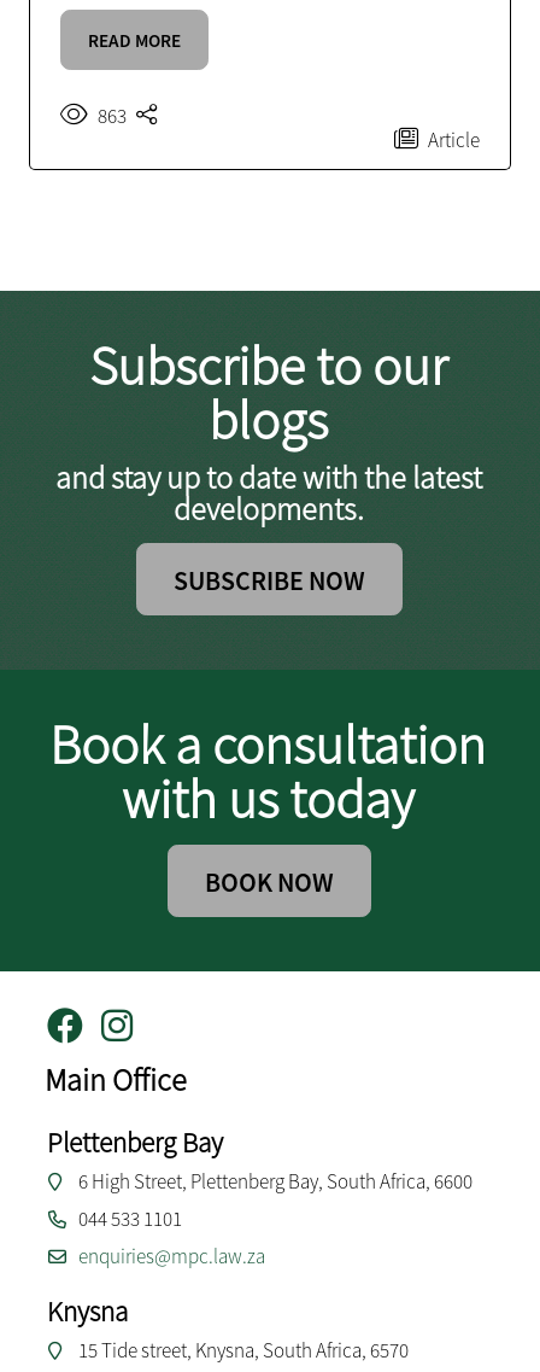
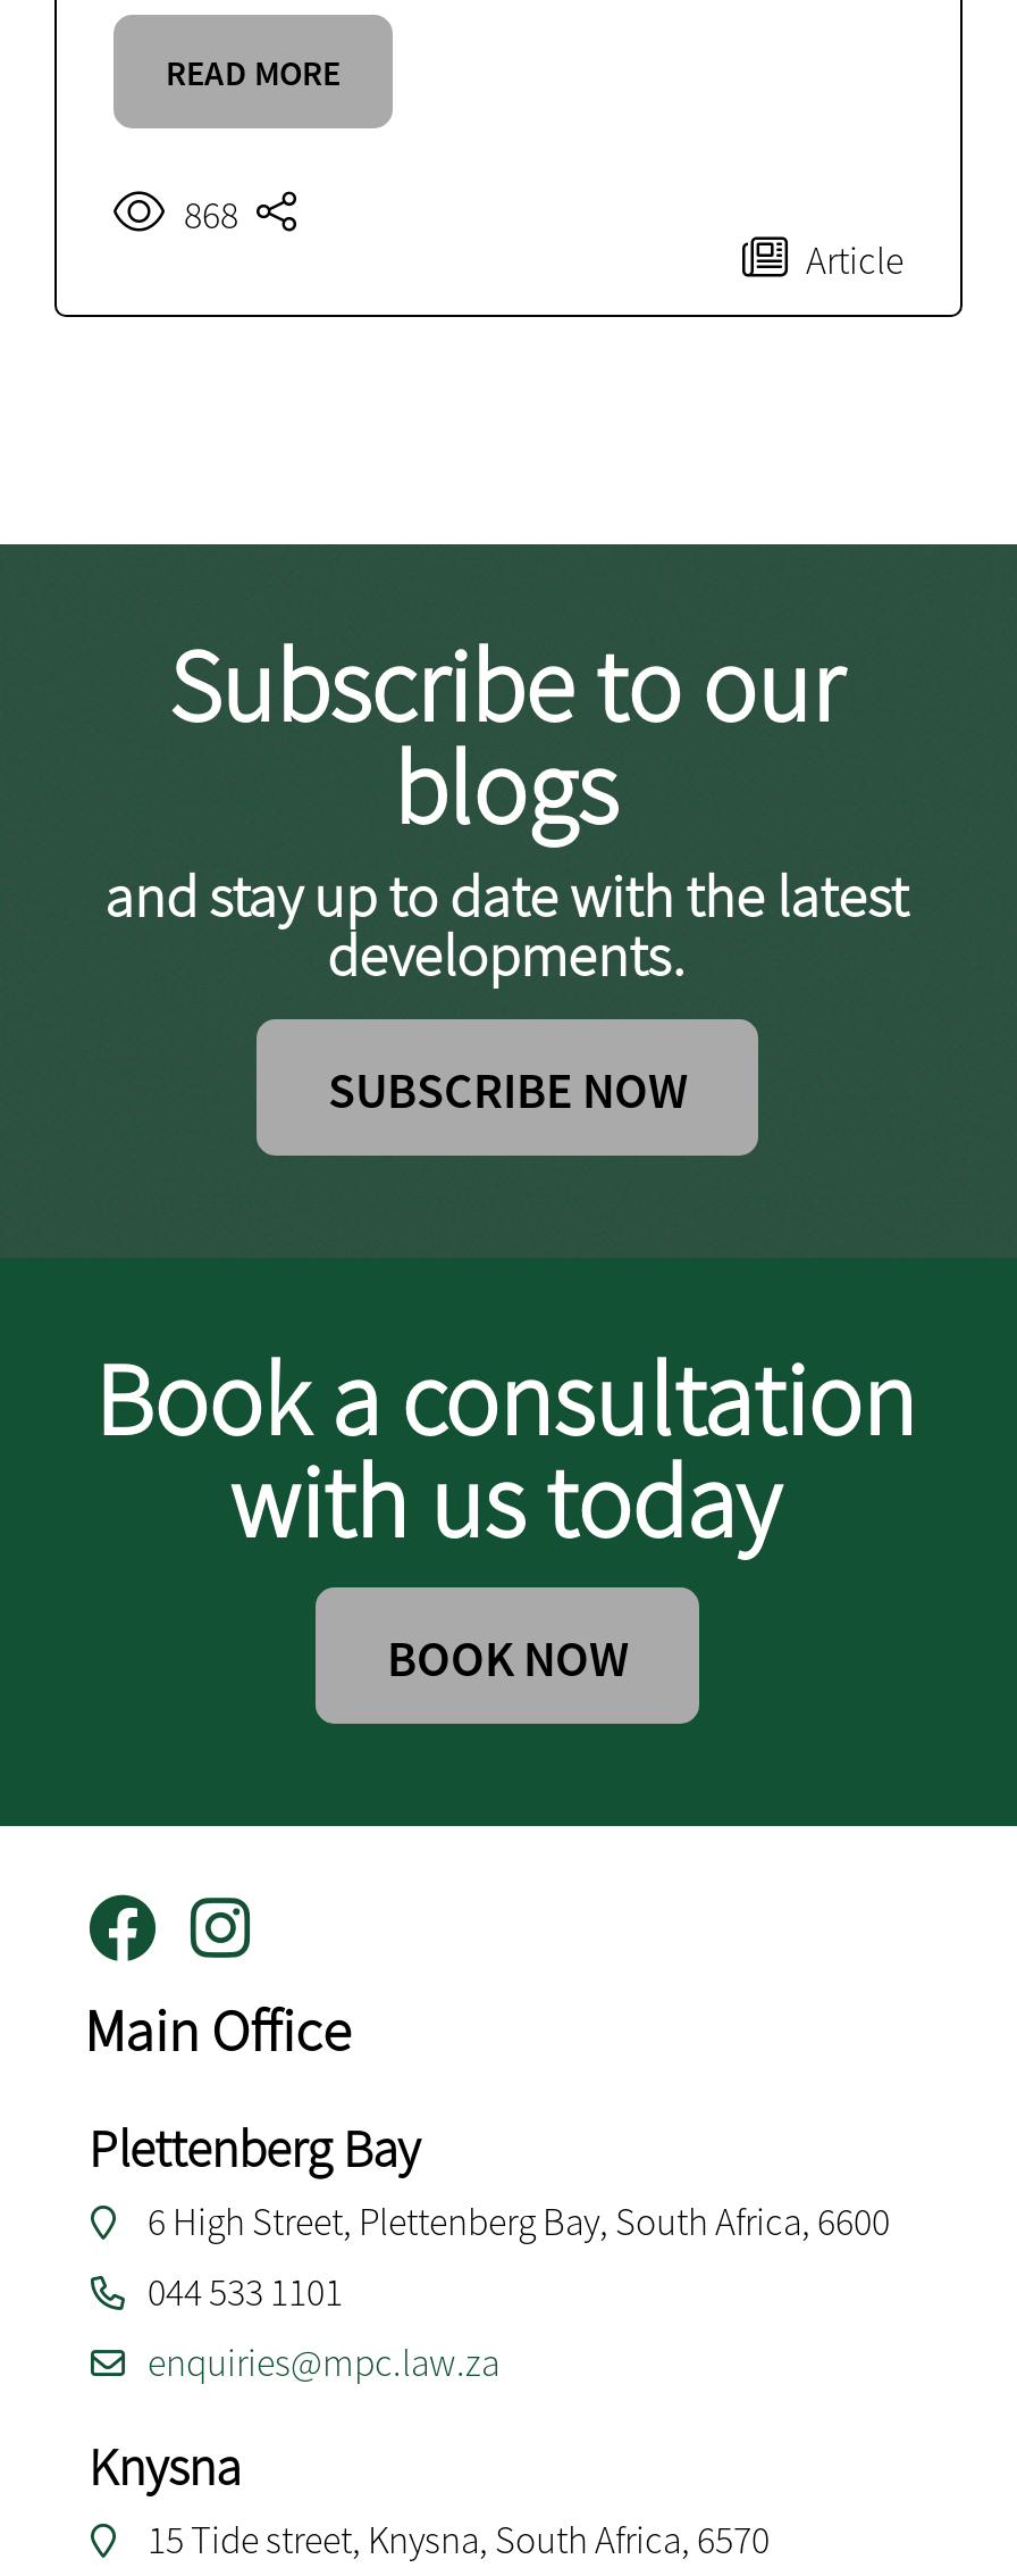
- 863
+ 868
